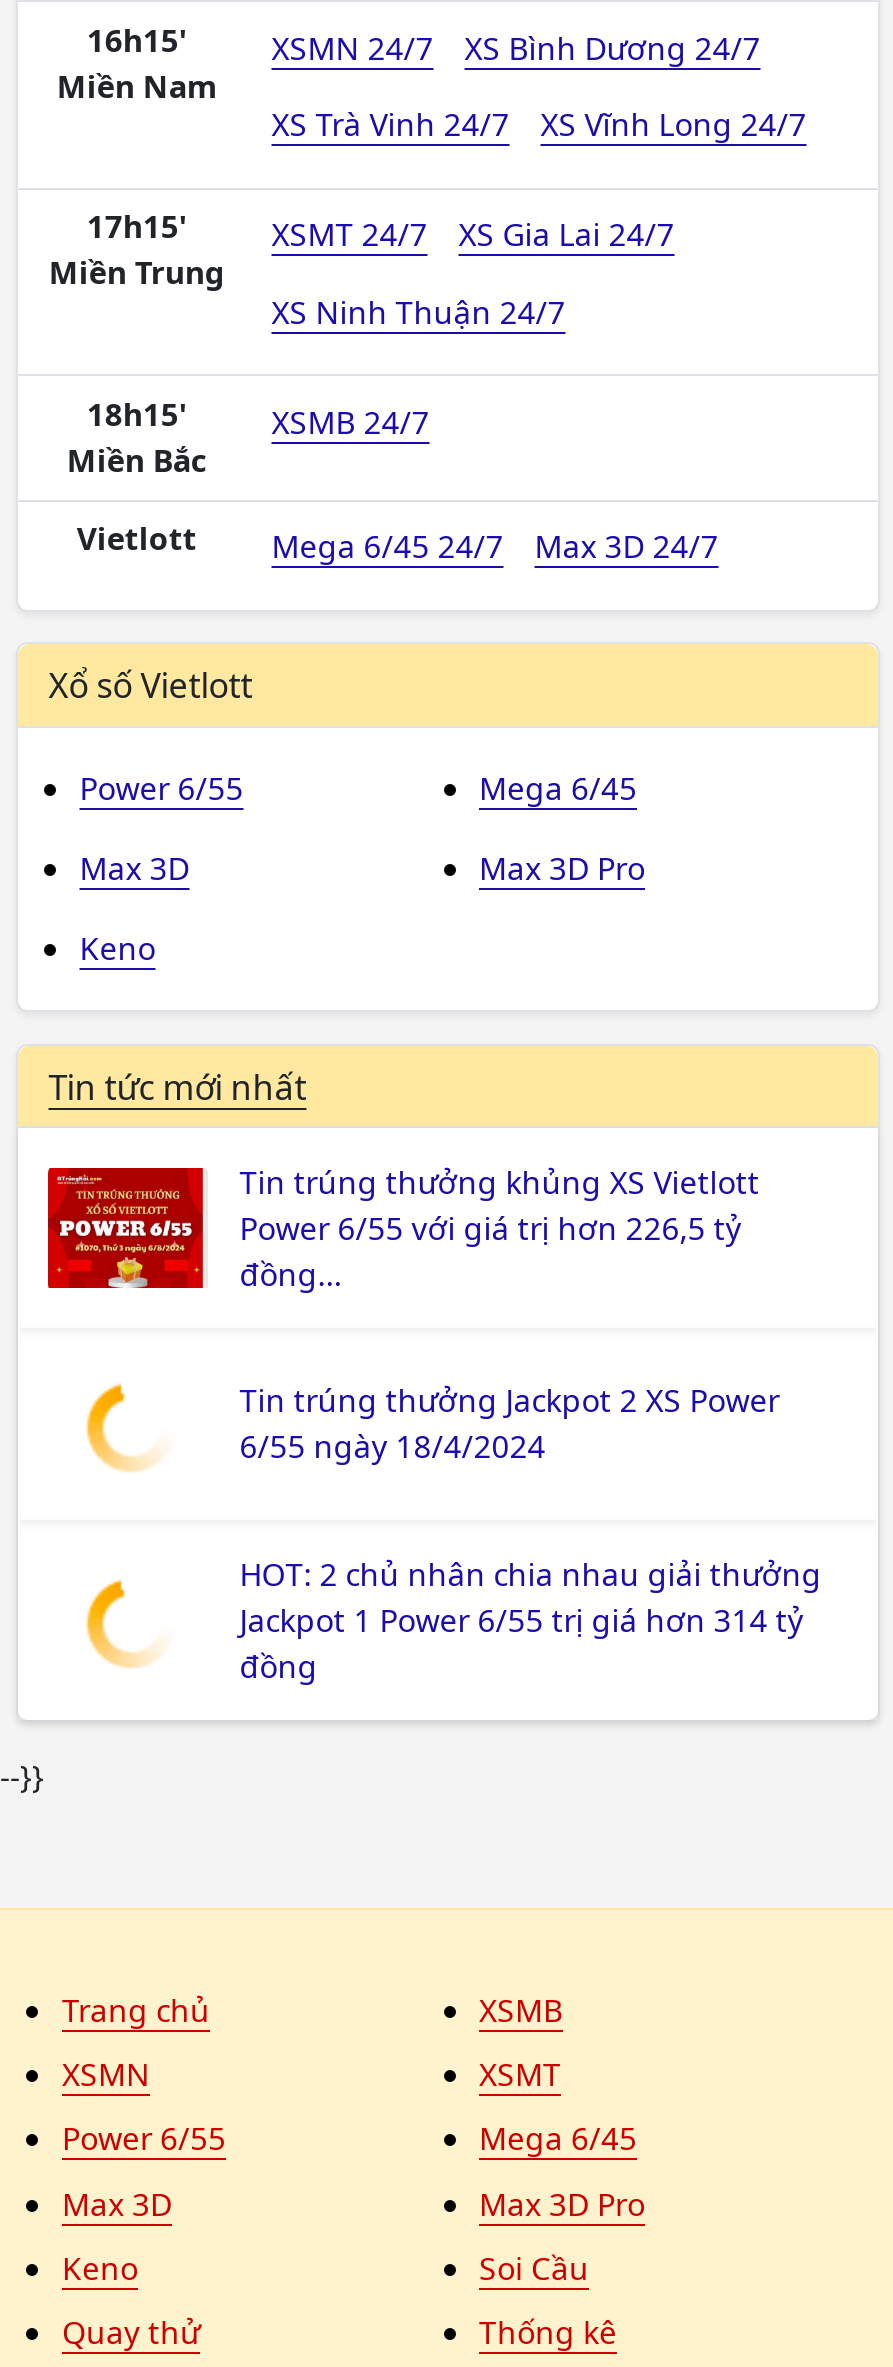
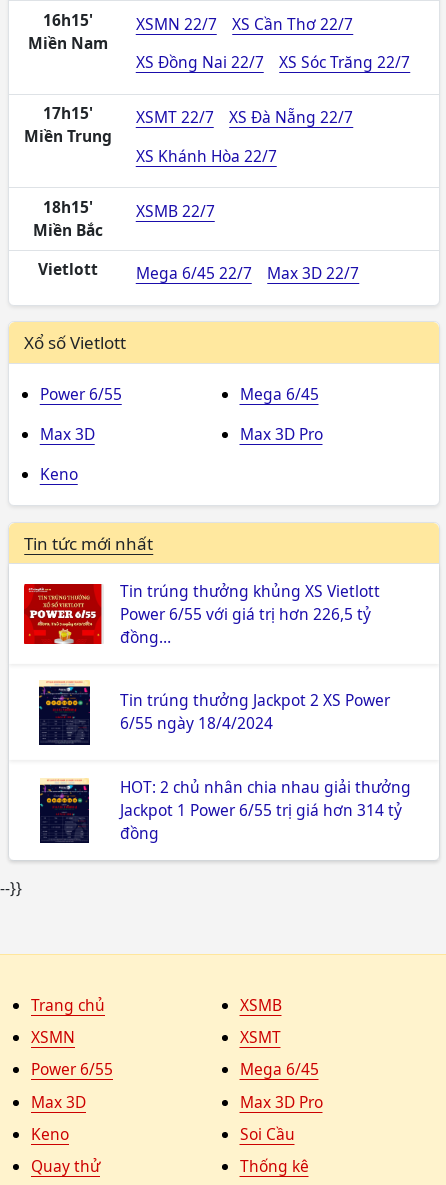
- XSMN 24/7
+ XSMN 22/7

- XS Bình Dương 24/7
+ XS Cần Thơ 22/7

- XS Trà Vinh 24/7
+ XS Đồng Nai 22/7

- XS Vĩnh Long 24/7
+ XS Sóc Trăng 22/7

- XSMT 24/7
+ XSMT 22/7

- XS Gia Lai 24/7
+ XS Đà Nẵng 22/7

- XS Ninh Thuận 24/7
+ XS Khánh Hòa 22/7

- 18h15' XSMB 24/7
+ 18h15' XSMB 22/7

- Mega 6/45 24/7
+ Mega 6/45 22/7

- Max 3D 24/7
+ Max 3D 22/7

- [image]
+ [image]

- [image]
+ [image]
